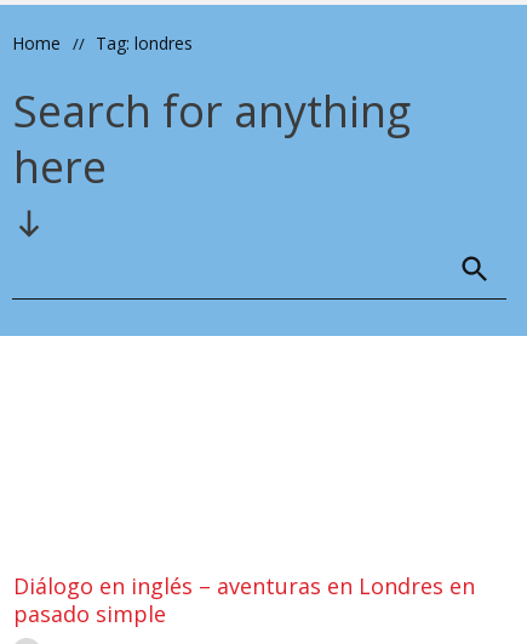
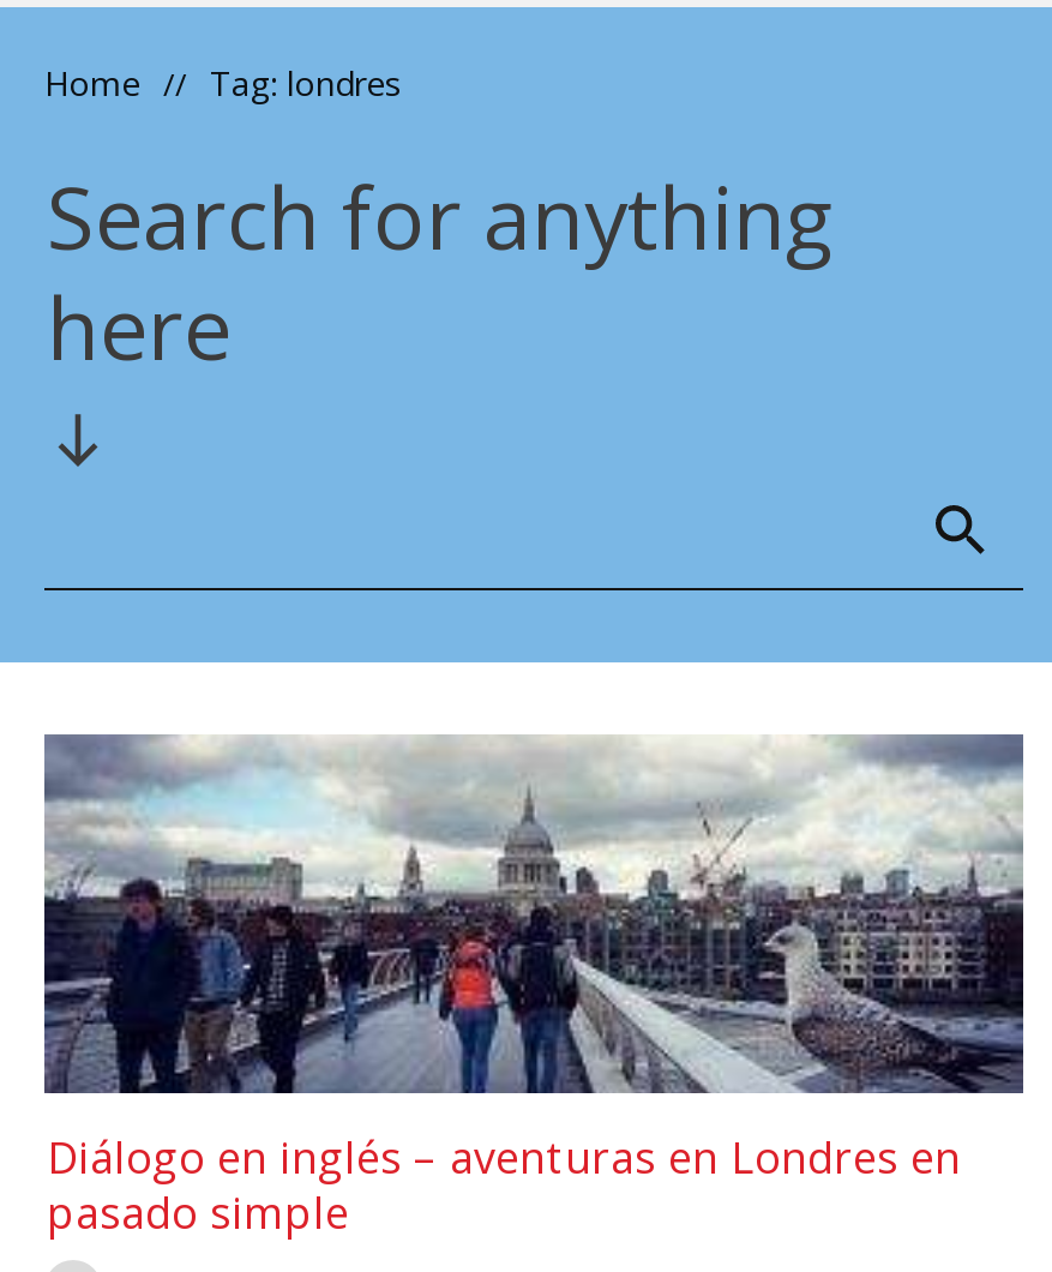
+ [image]
